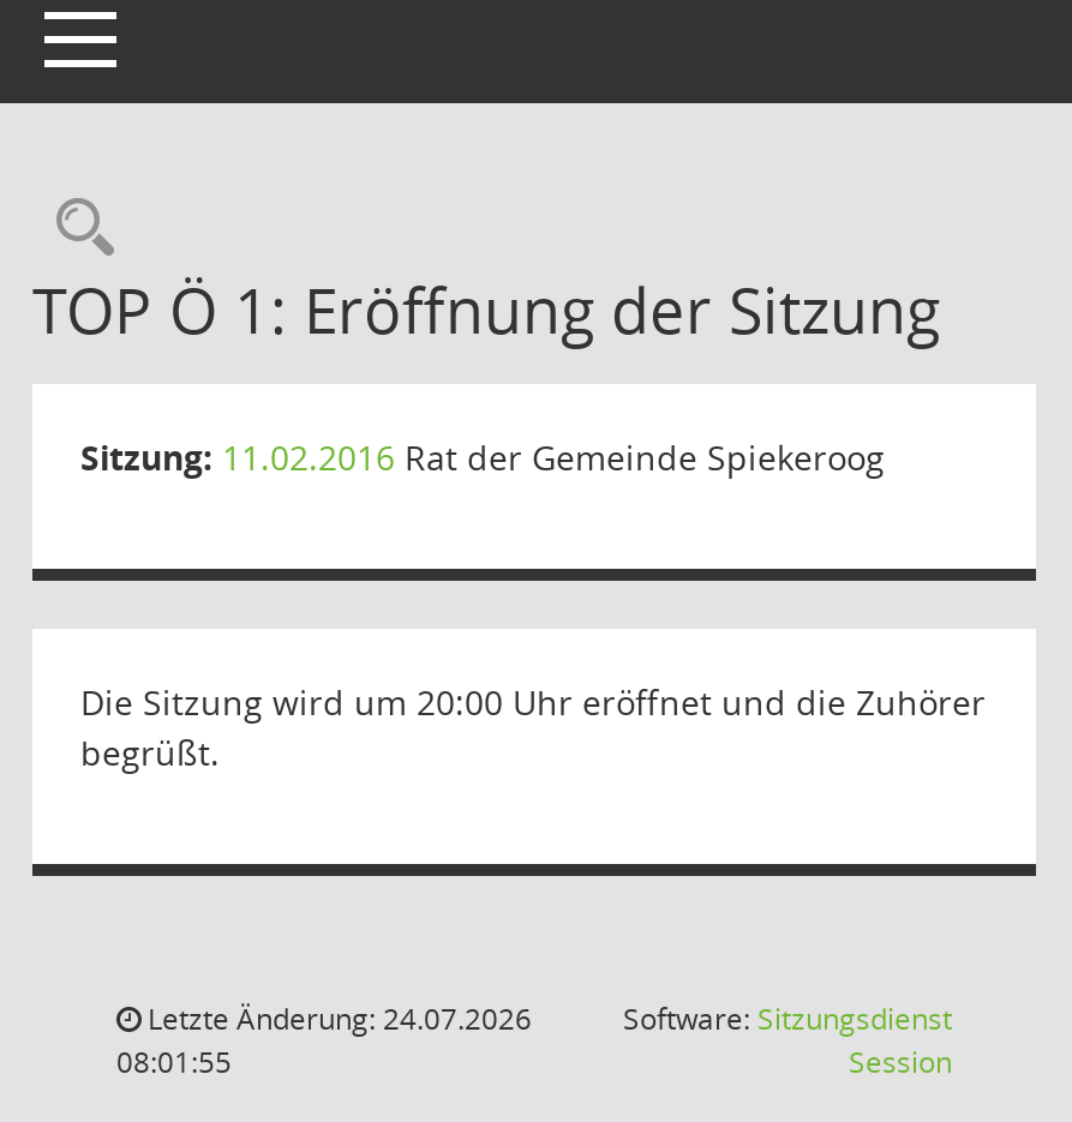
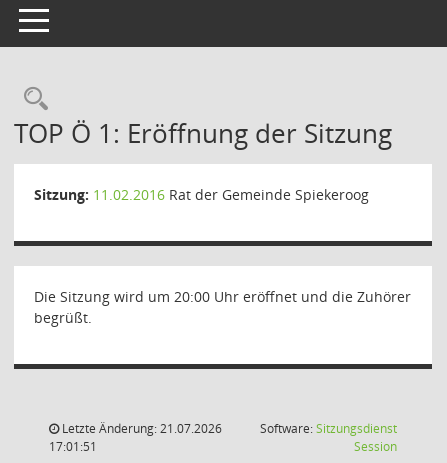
- Letzte Änderung: 24.07.2026
+ Letzte Änderung: 21.07.2026

- 08:01:55
+ 17:01:51
